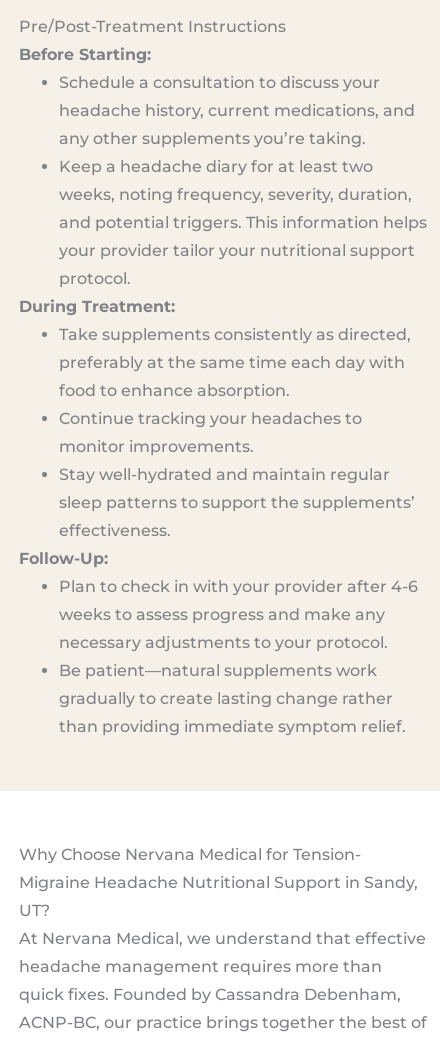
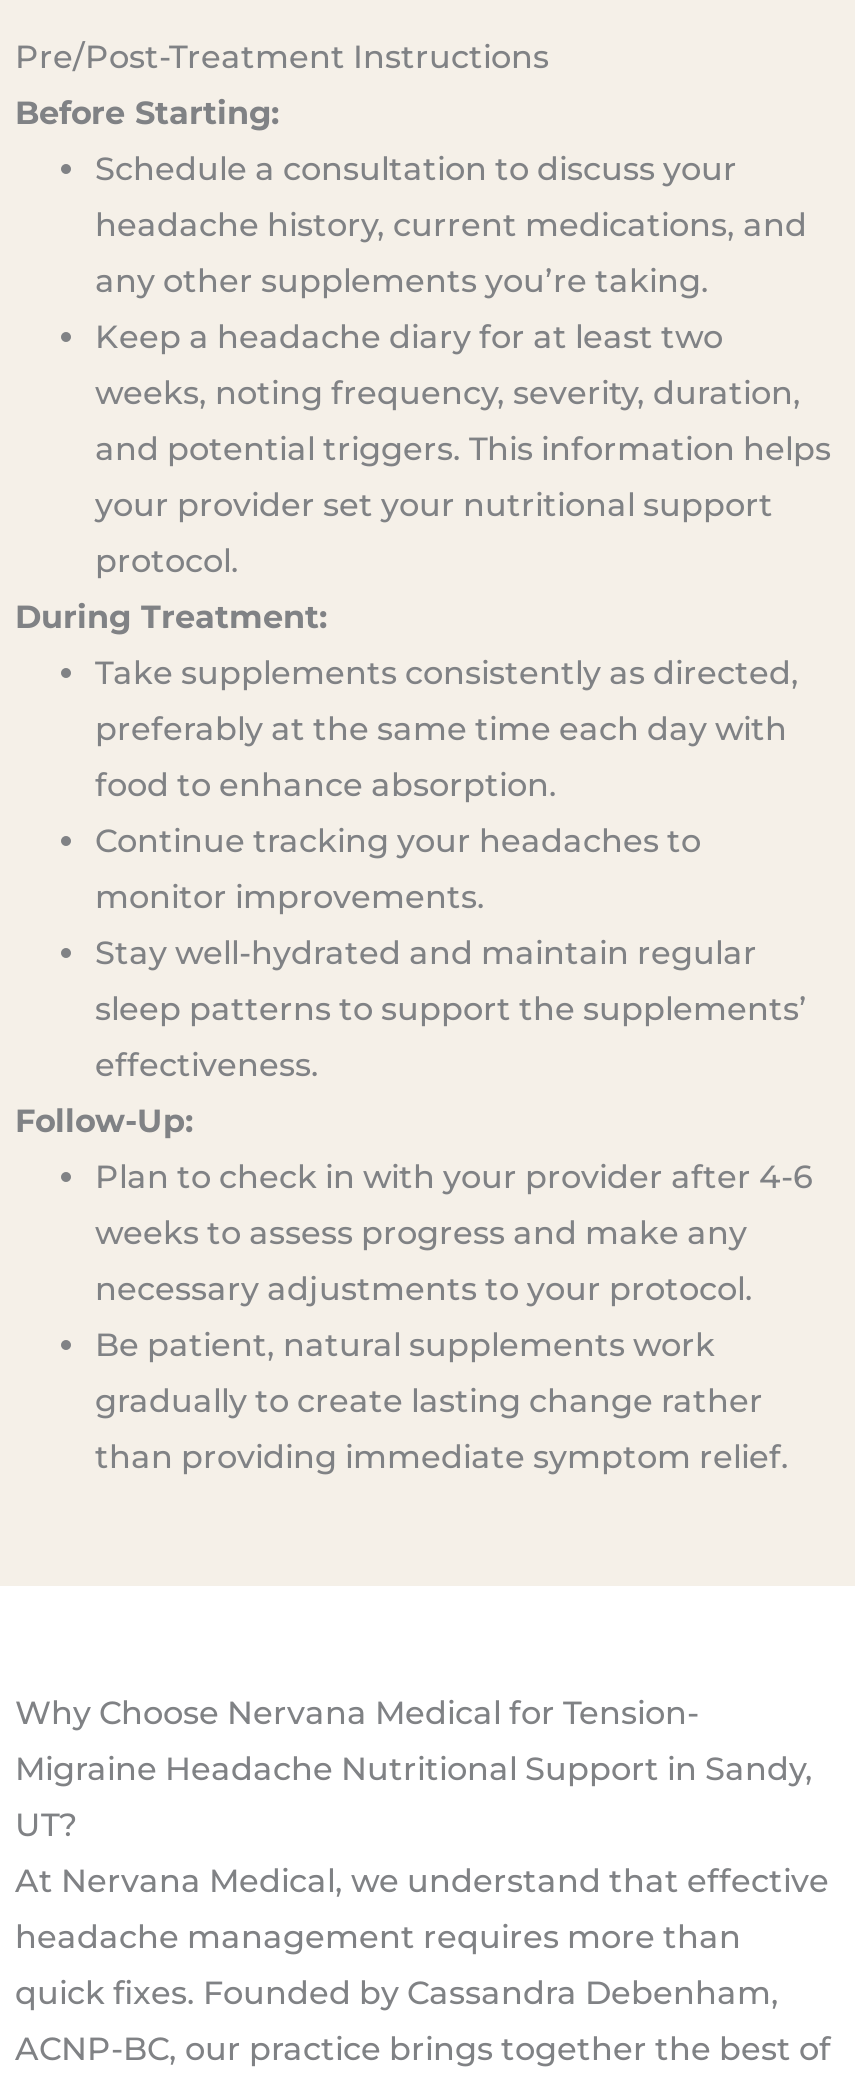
- your provider tailor your nutritional support
+ your provider set your nutritional support

- Be patient—natural supplements work
+ Be patient, natural supplements work
